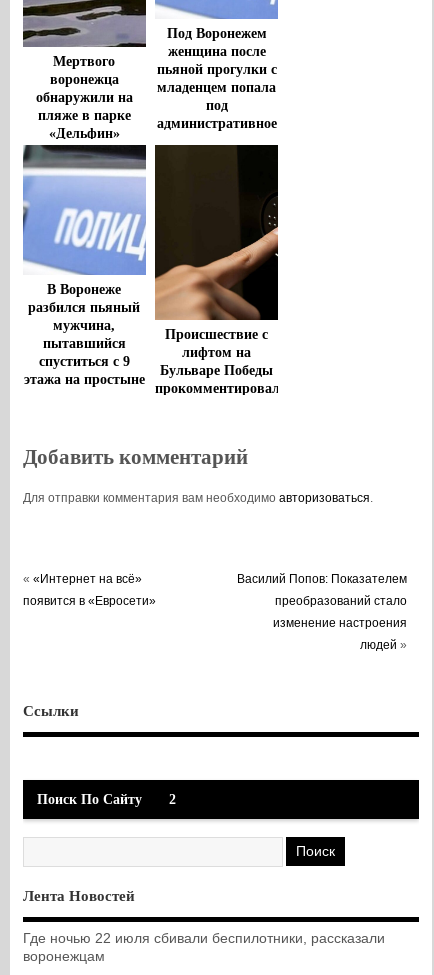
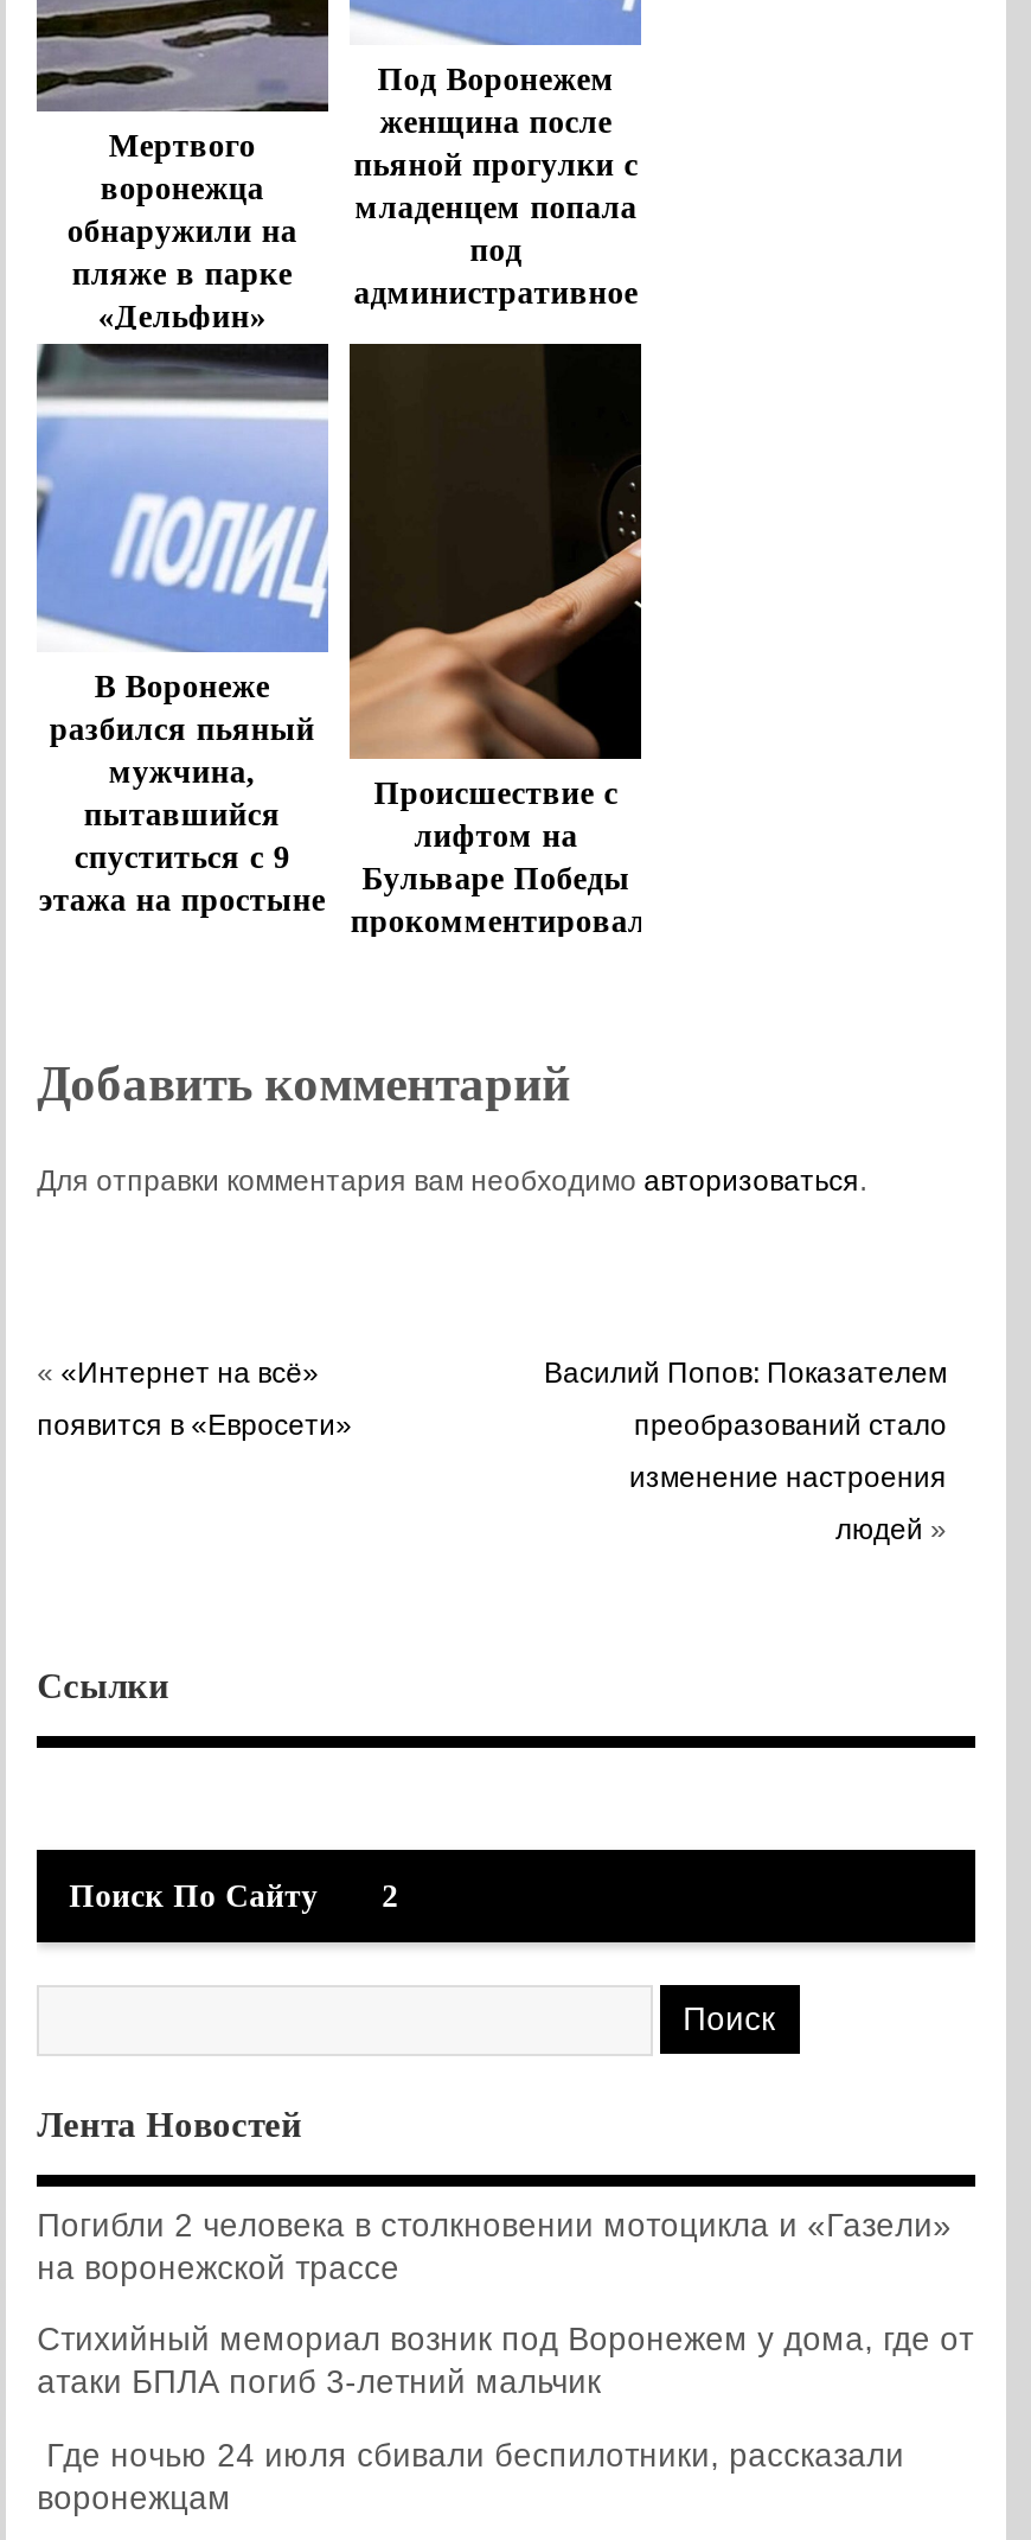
- Где ночью 22 июля сбивали беспилотники, рассказали
+ Погибли 2 человека в столкновении мотоцикла и «Газели»
+ на воронежской трассе
+ Стихийный мемориал возник под Воронежем у дома, где от
+ атаки БПЛА погиб 3-летний мальчик
+ Где ночью 24 июля сбивали беспилотники, рассказали
